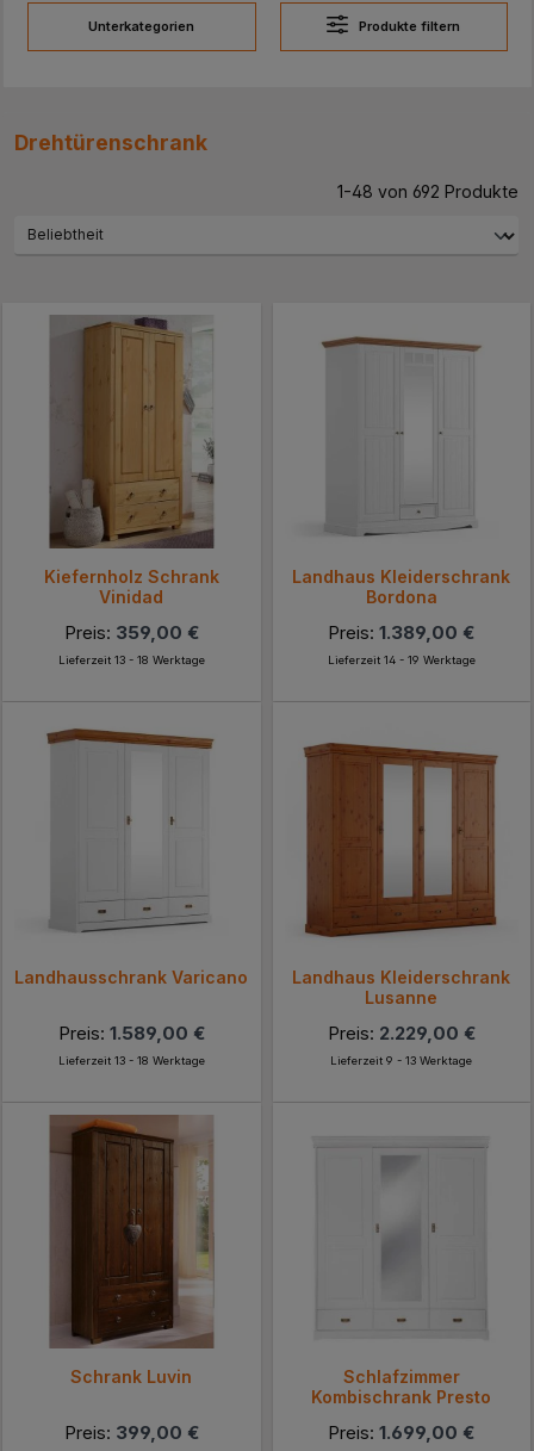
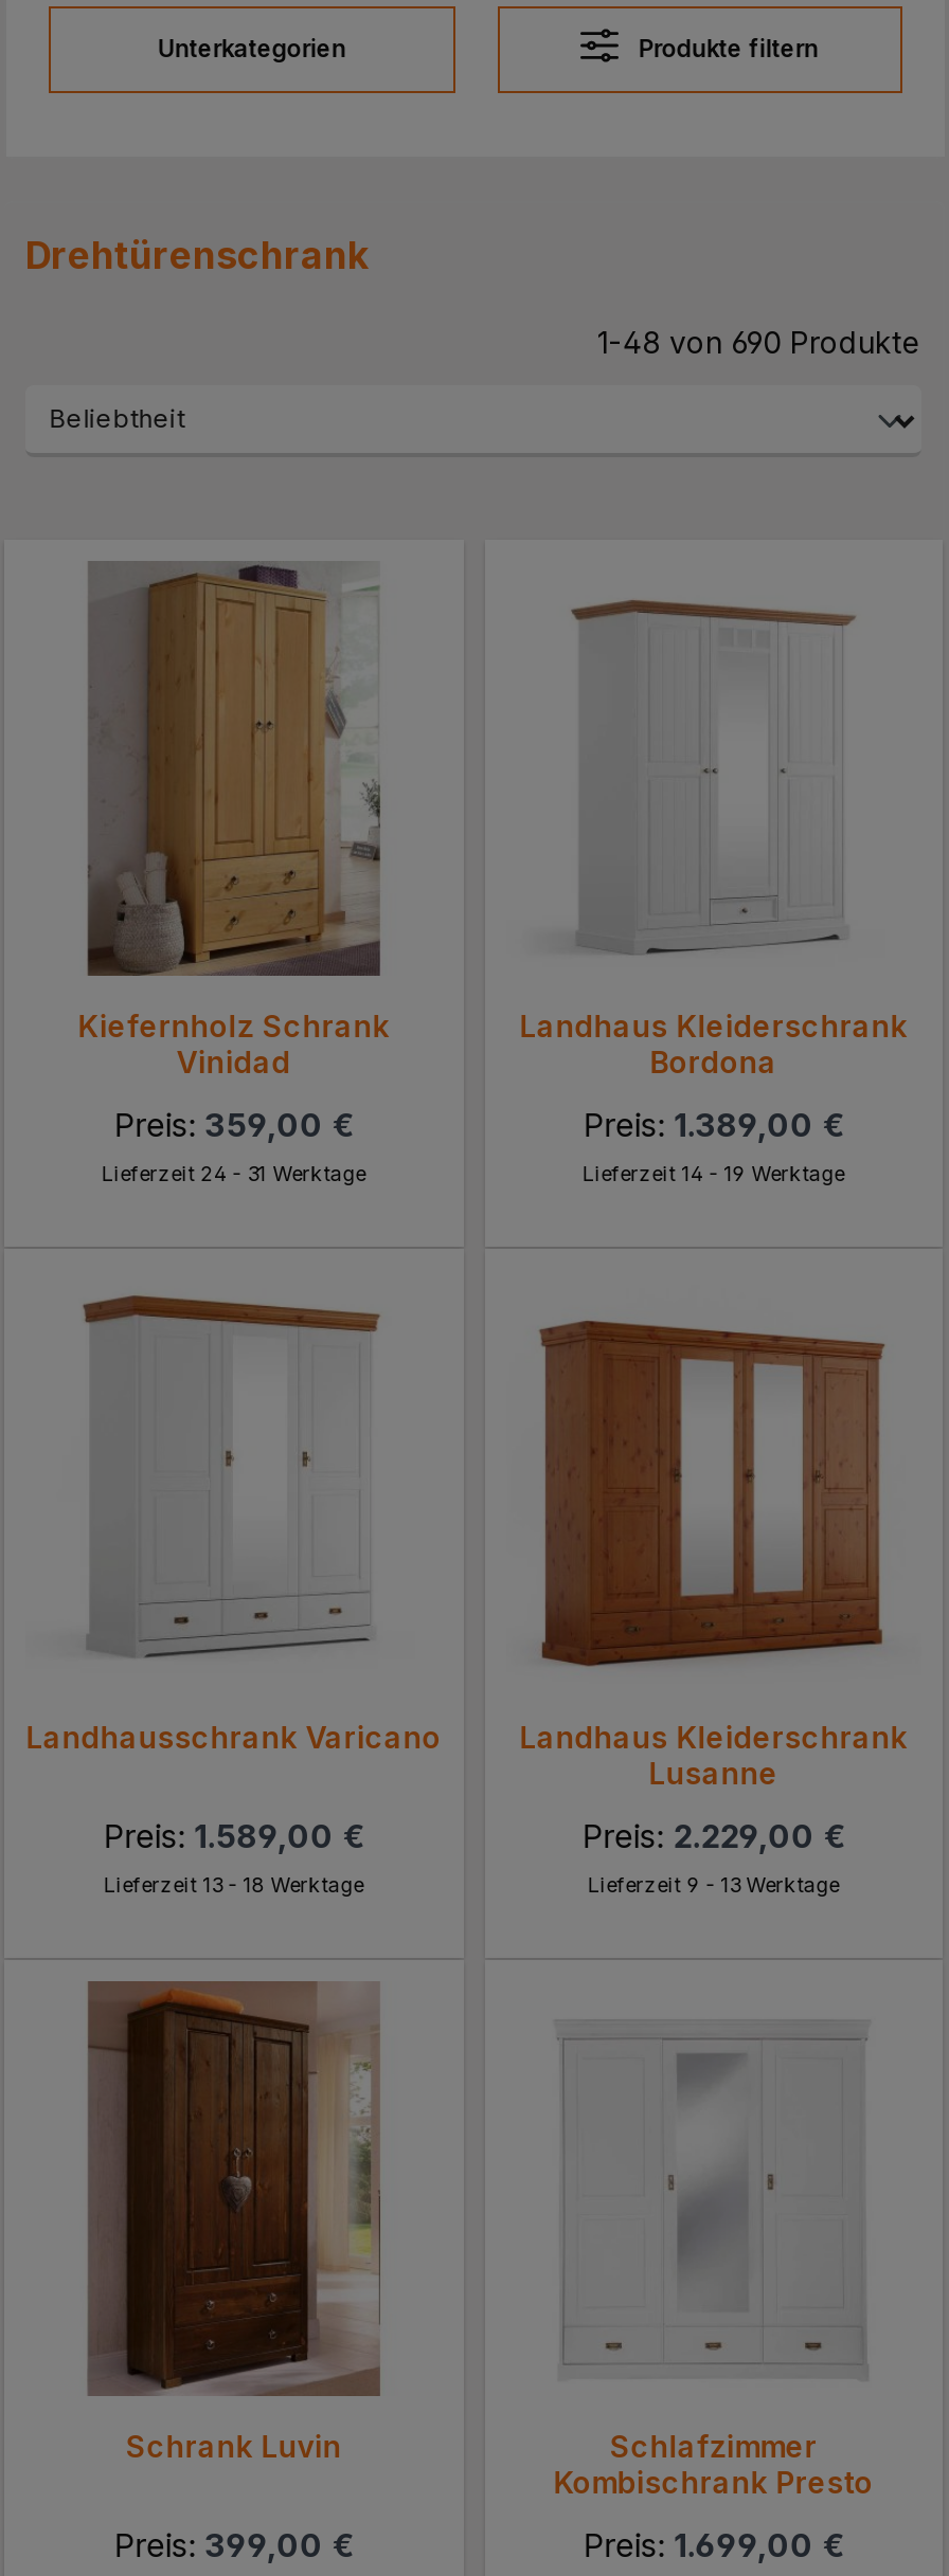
- 1-48 von 692 Produkte
+ 1-48 von 690 Produkte

- Lieferzeit 13 - 18 Werktage
+ Lieferzeit 24 - 31 Werktage
